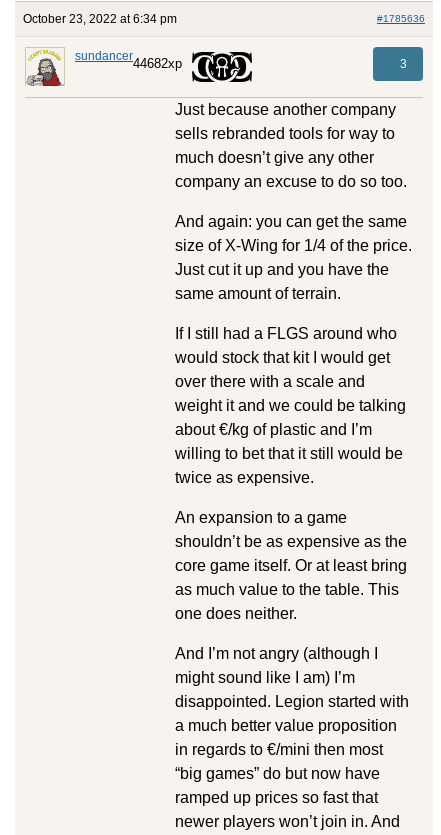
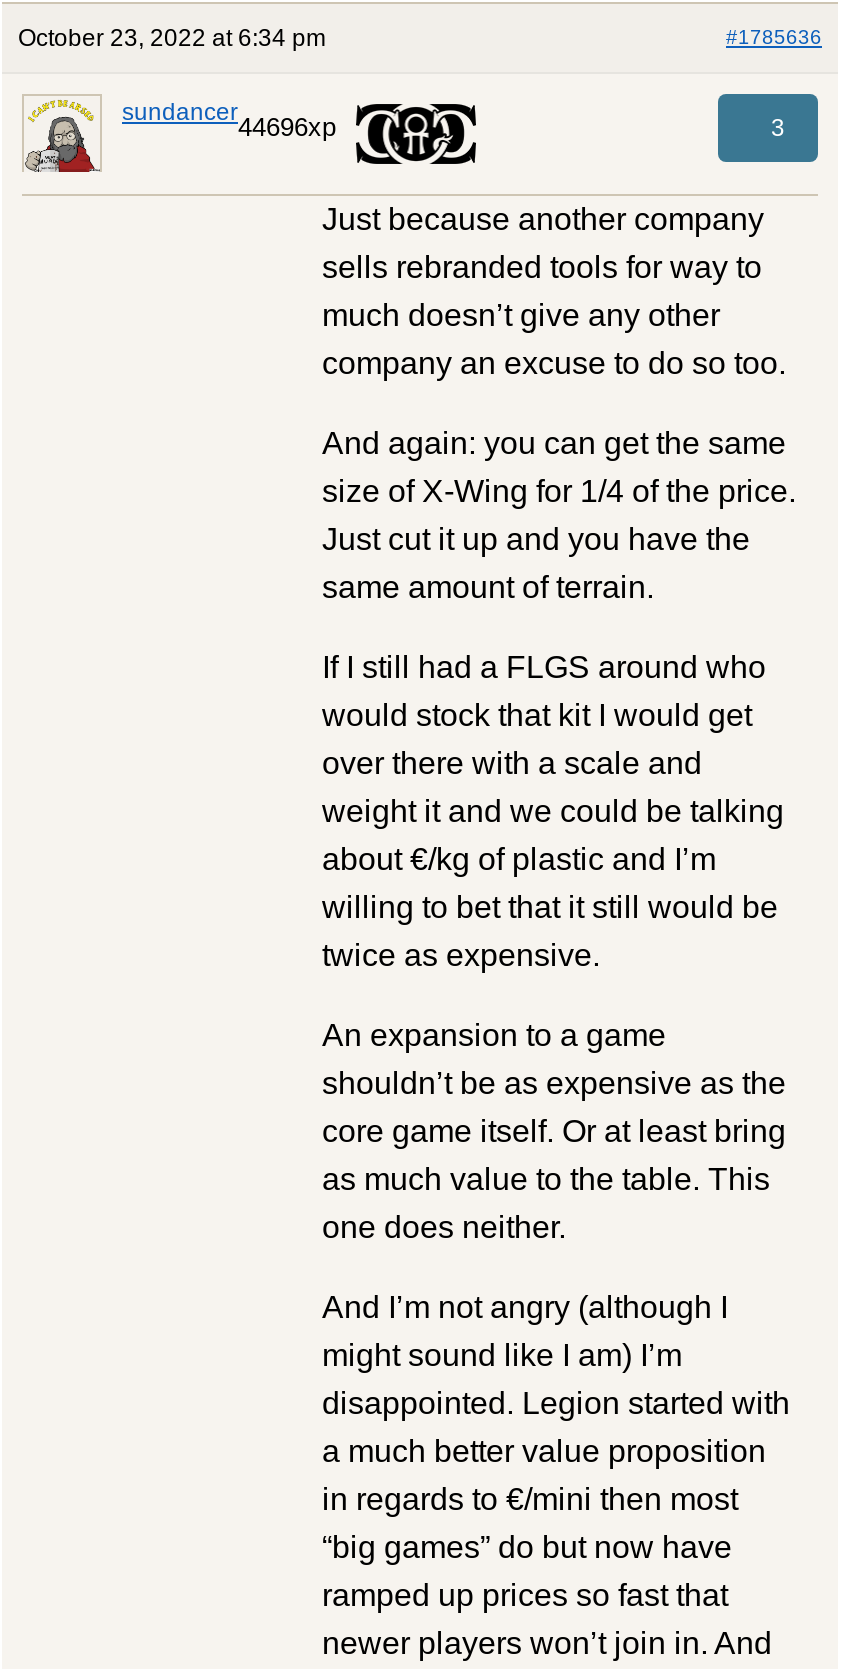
- sundancer44682xp
+ sundancer44696xp
